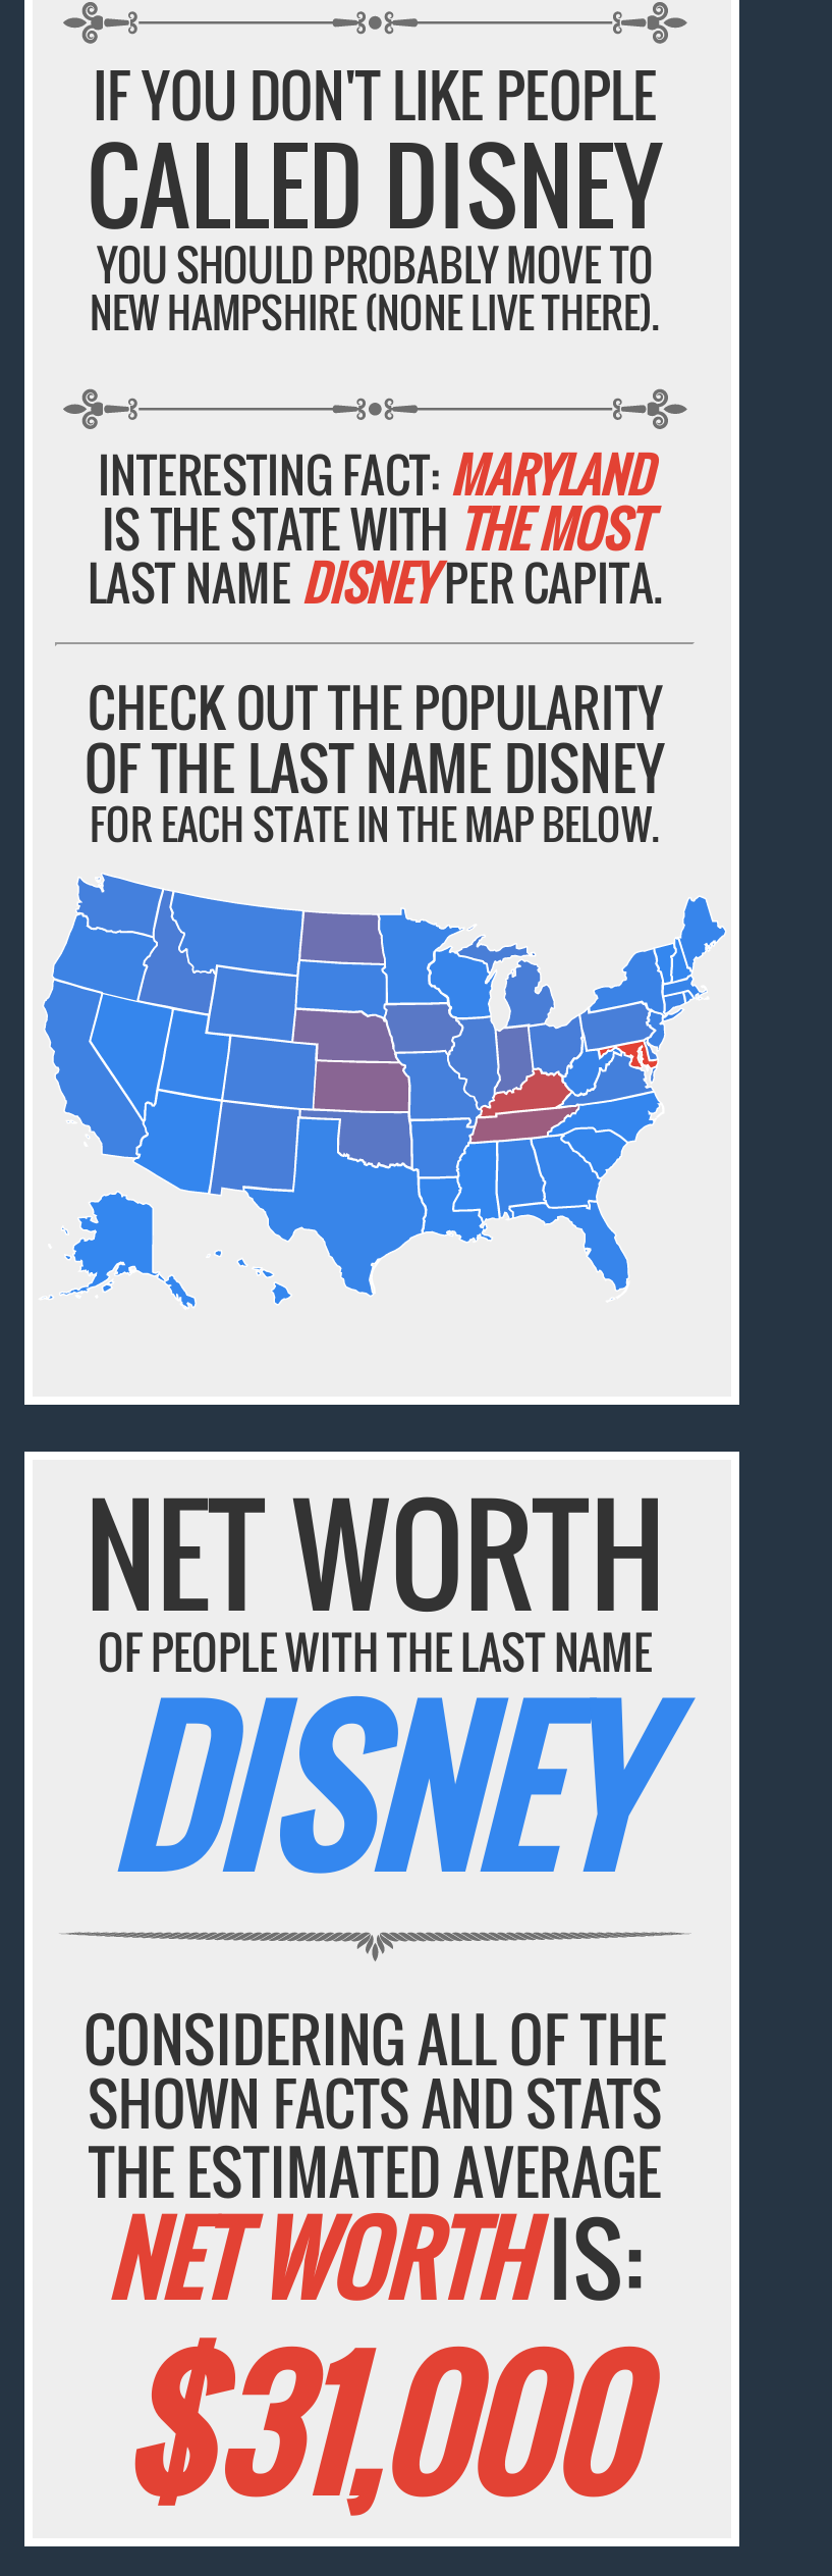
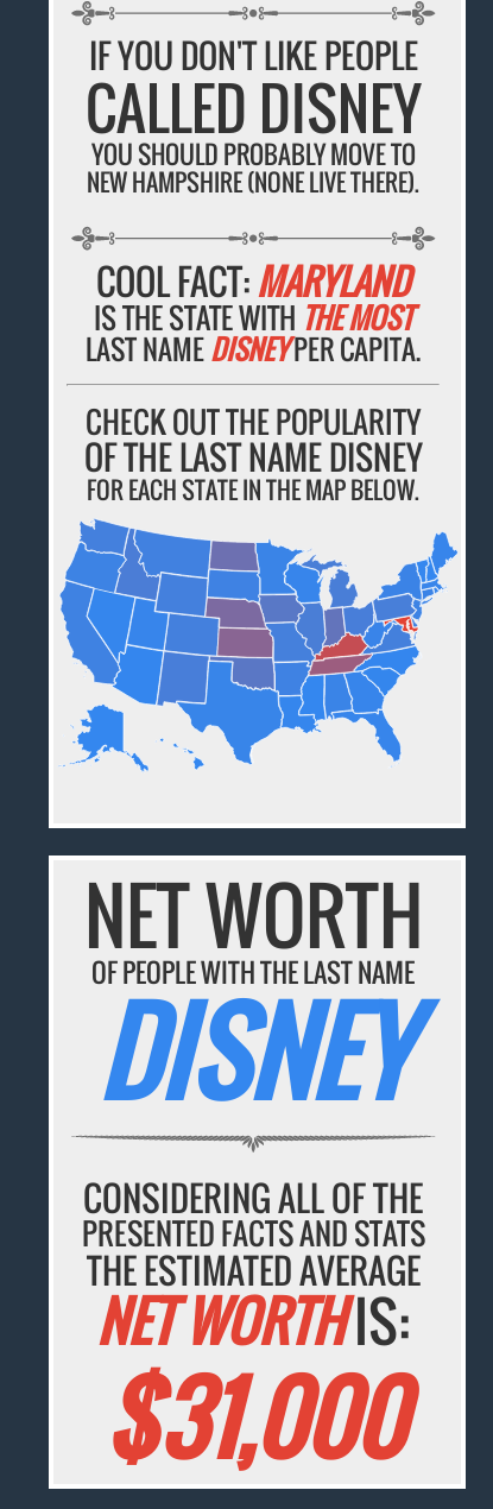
- INTERESTING FACT: MARYLAND
+ COOL FACT: MARYLAND

- SHOWN FACTS AND STATS
+ PRESENTED FACTS AND STATS
